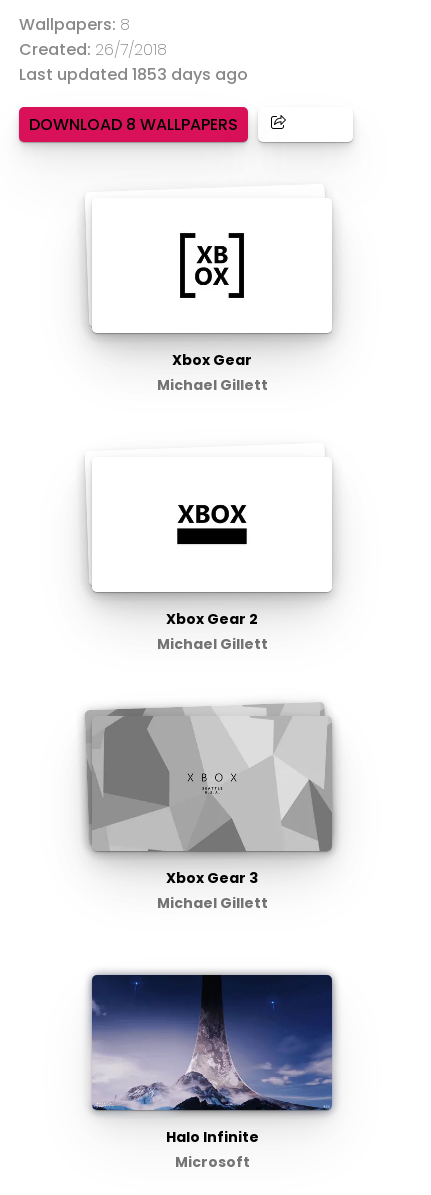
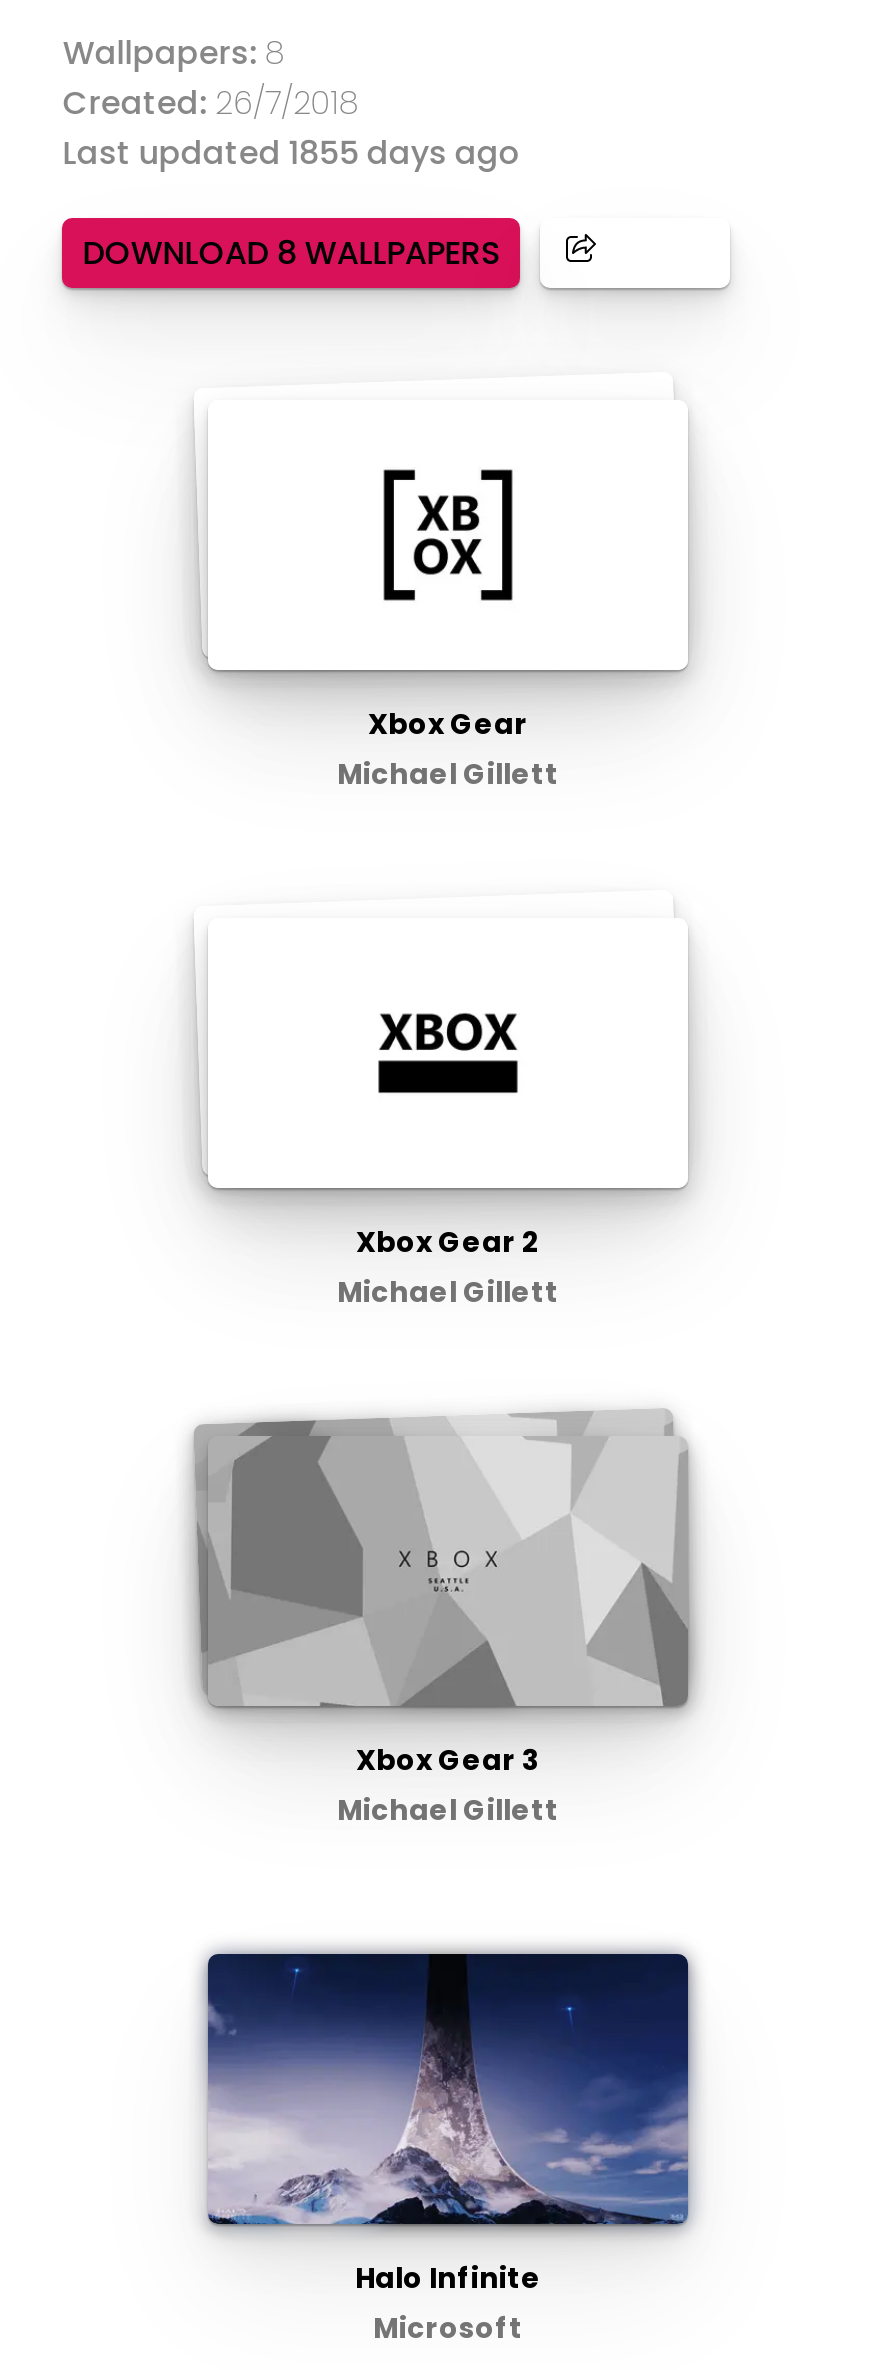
- Last updated 1853 days ago
+ Last updated 1855 days ago
